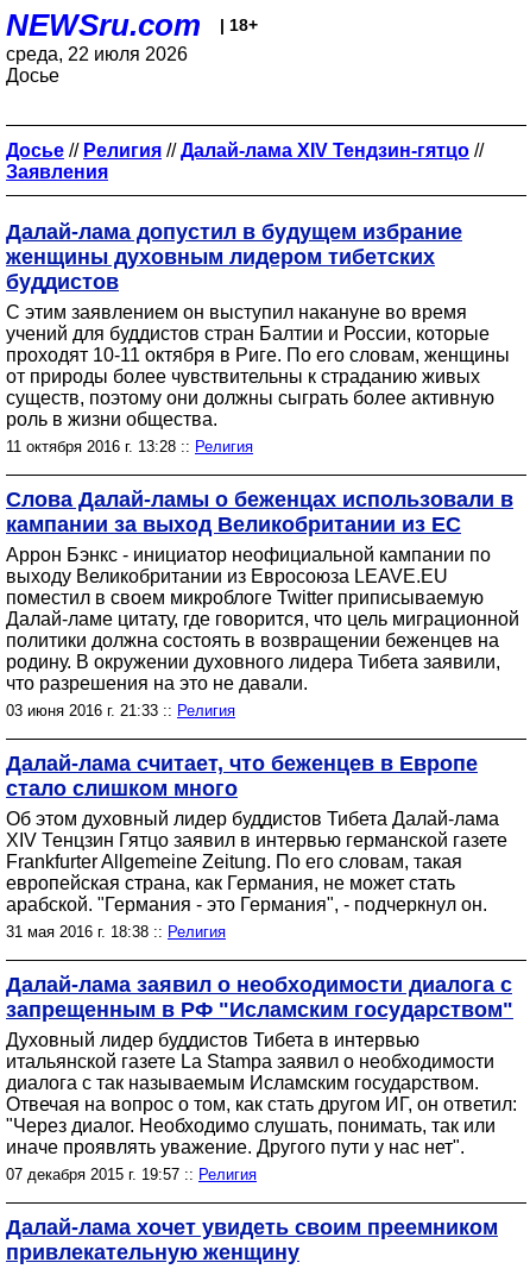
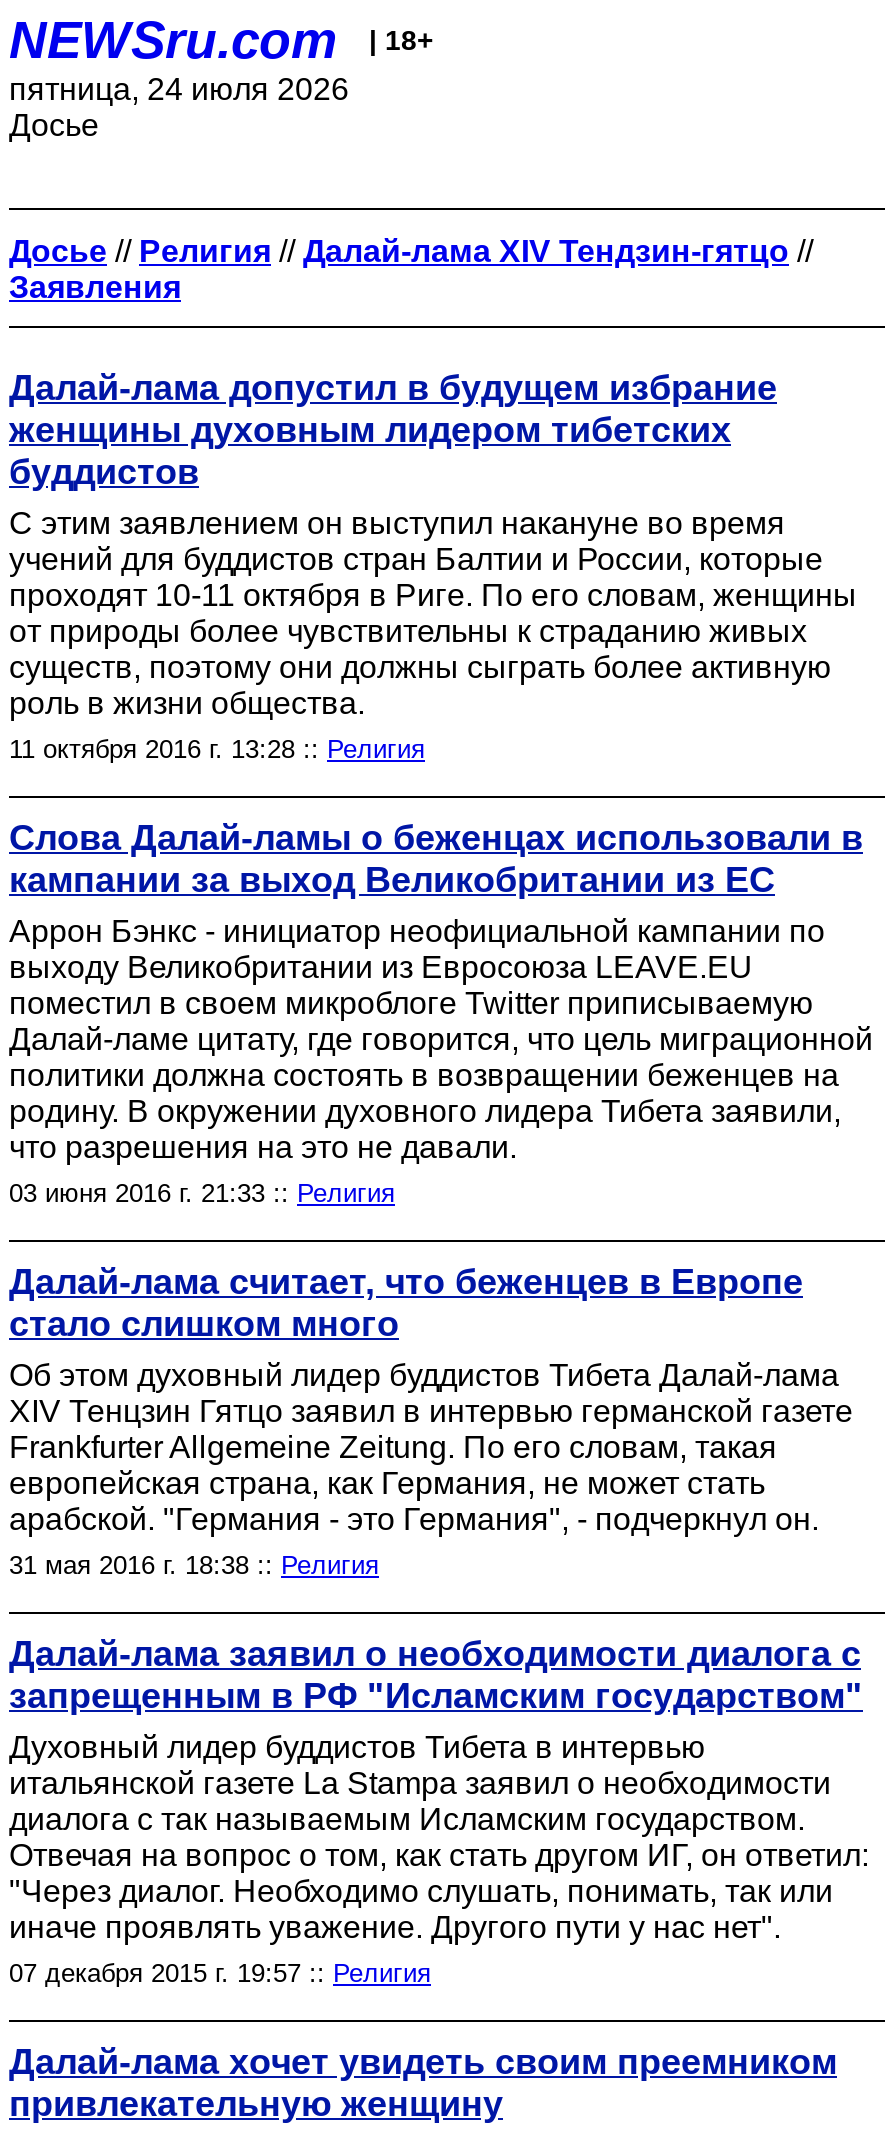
- среда, 22 июля 2026
+ пятница, 24 июля 2026
